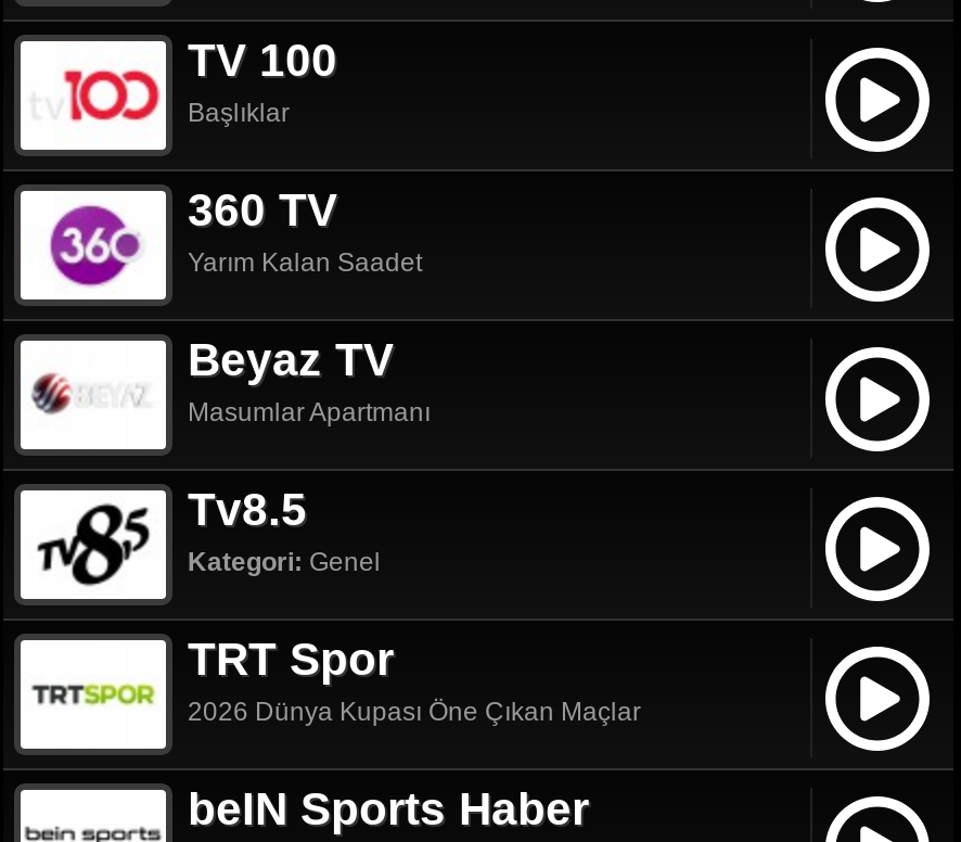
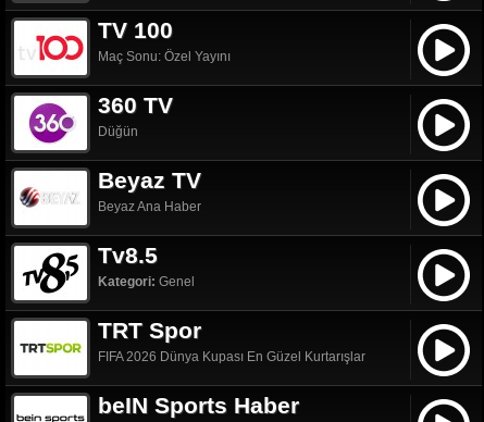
- Başlıklar
+ Maç Sonu: Özel Yayını

- Yarım Kalan Saadet
+ Düğün

- Masumlar Apartmanı
+ Beyaz Ana Haber

- 2026 Dünya Kupası Öne Çıkan Maçlar
+ FIFA 2026 Dünya Kupası En Güzel Kurtarışlar
